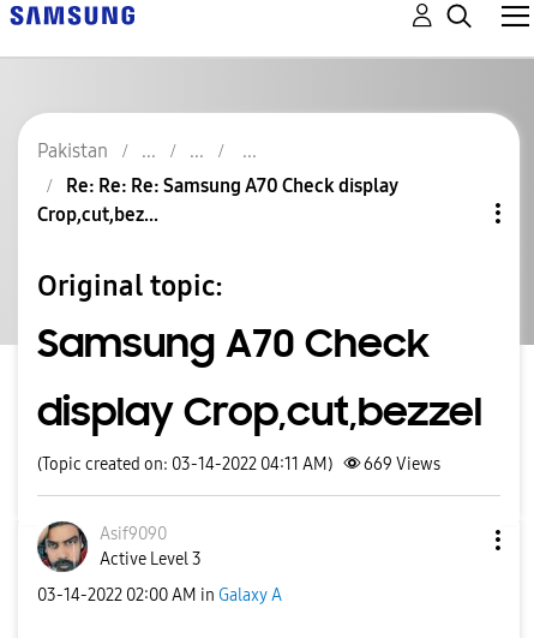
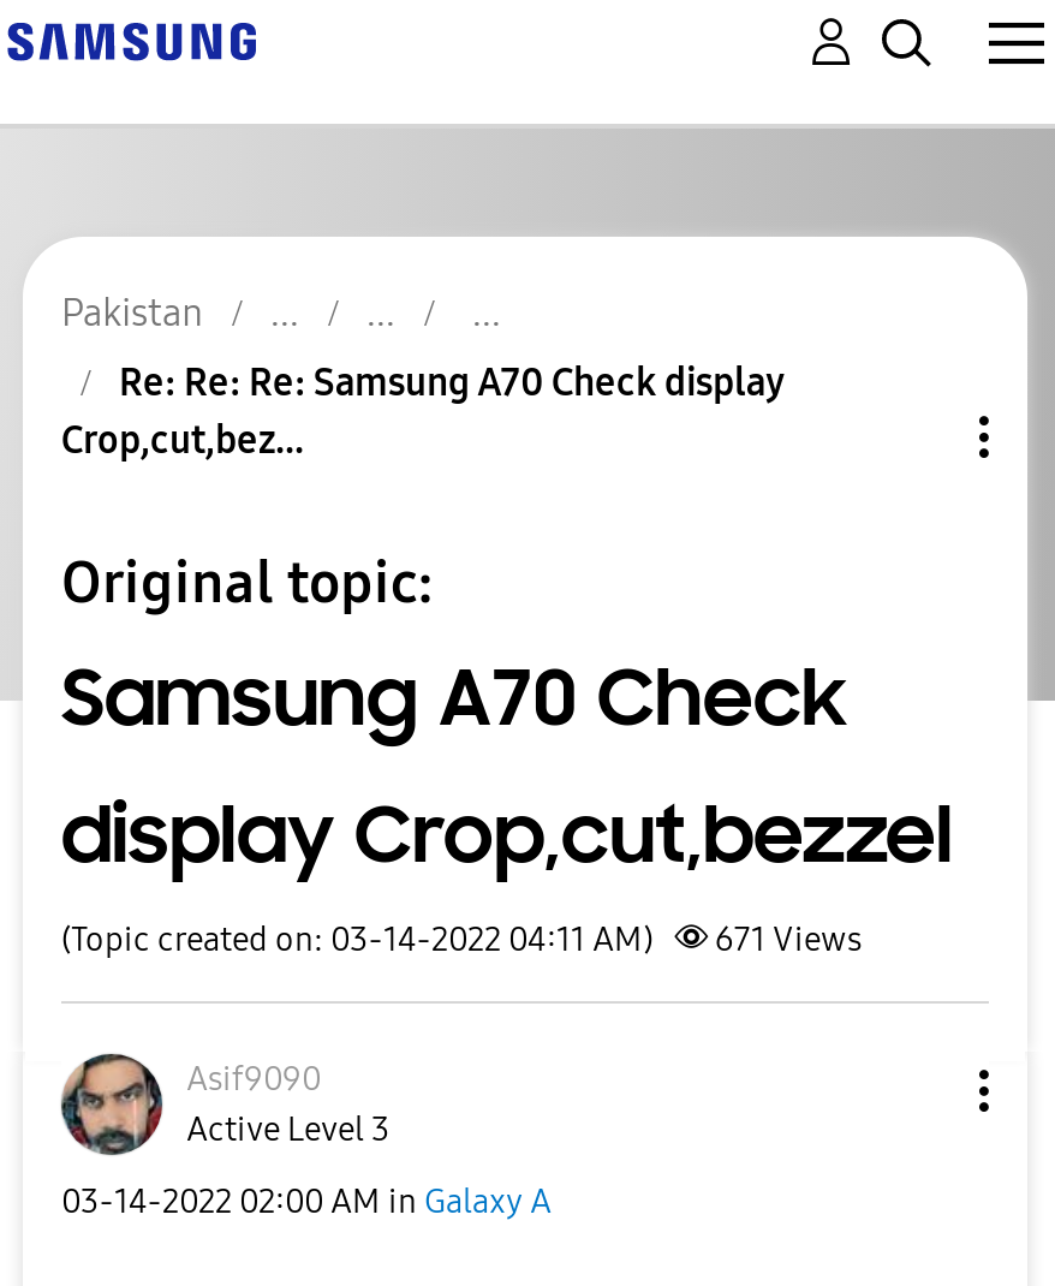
- (Topic created on: 03-14-2022 04:11 AM) 669 Views
+ (Topic created on: 03-14-2022 04:11 AM) 671 Views
